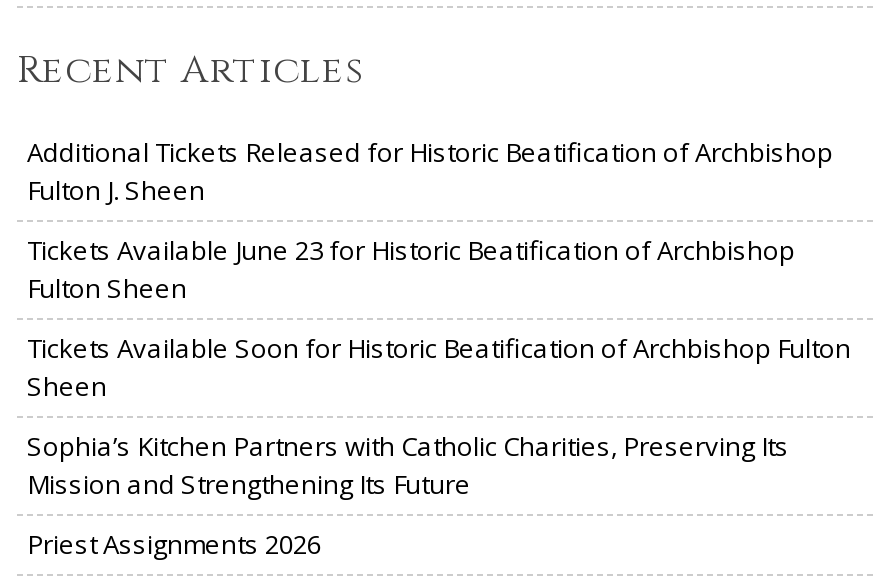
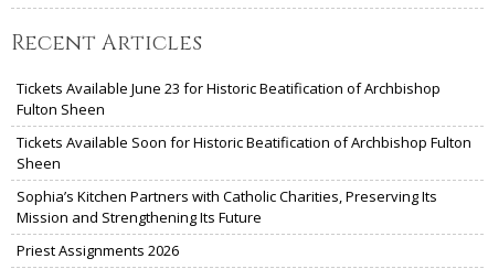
- Additional Tickets Released for Historic Beatification of Archbishop
- Fulton J. Sheen
